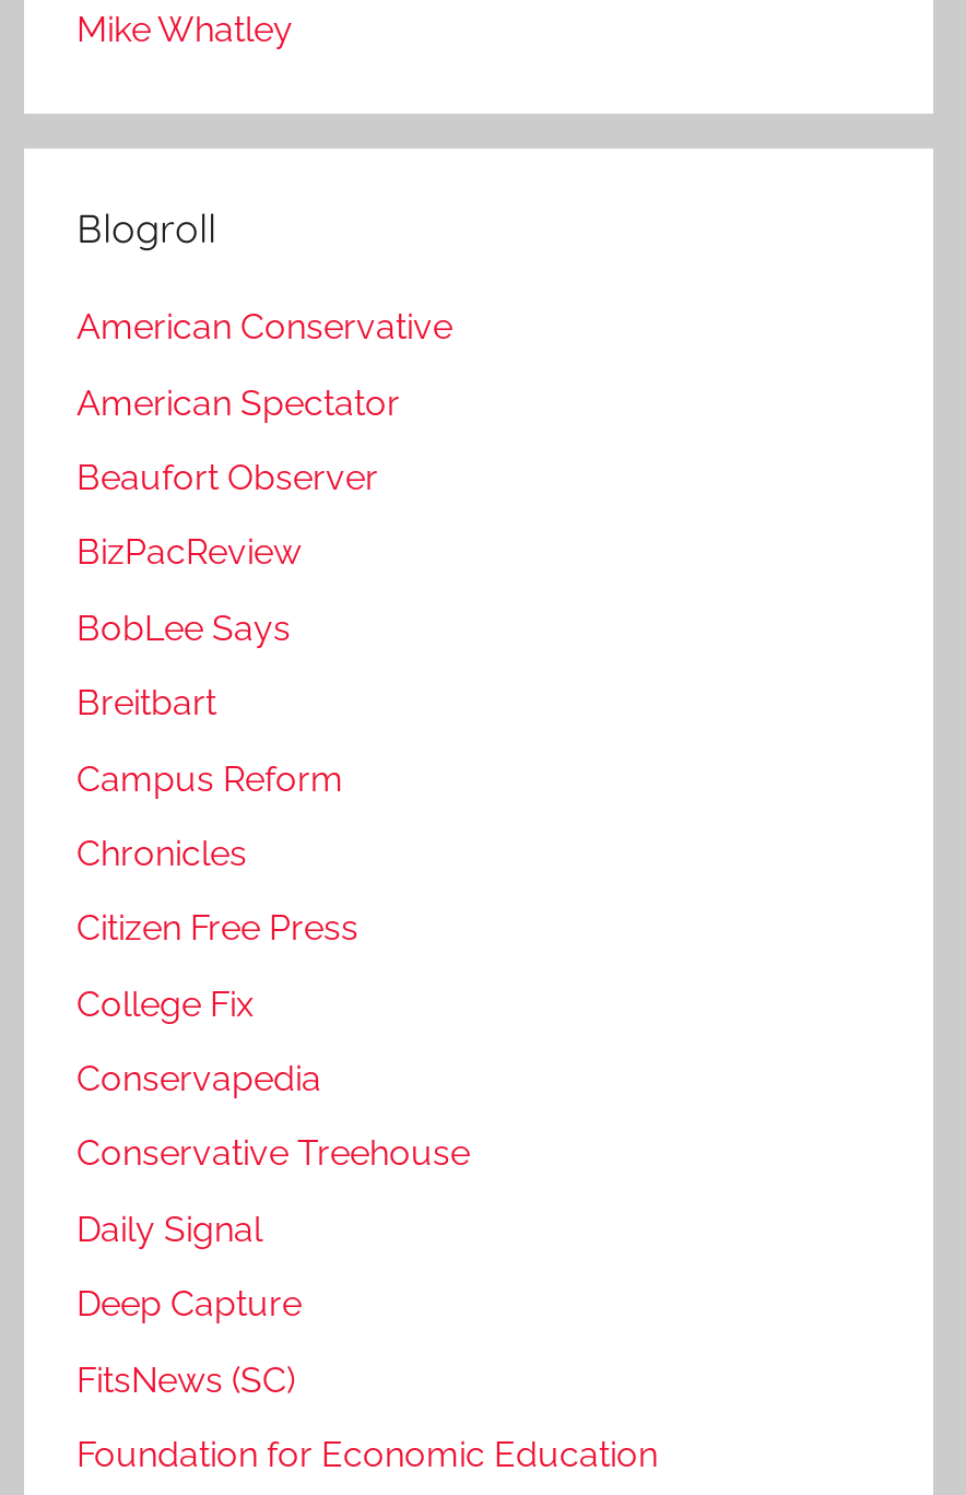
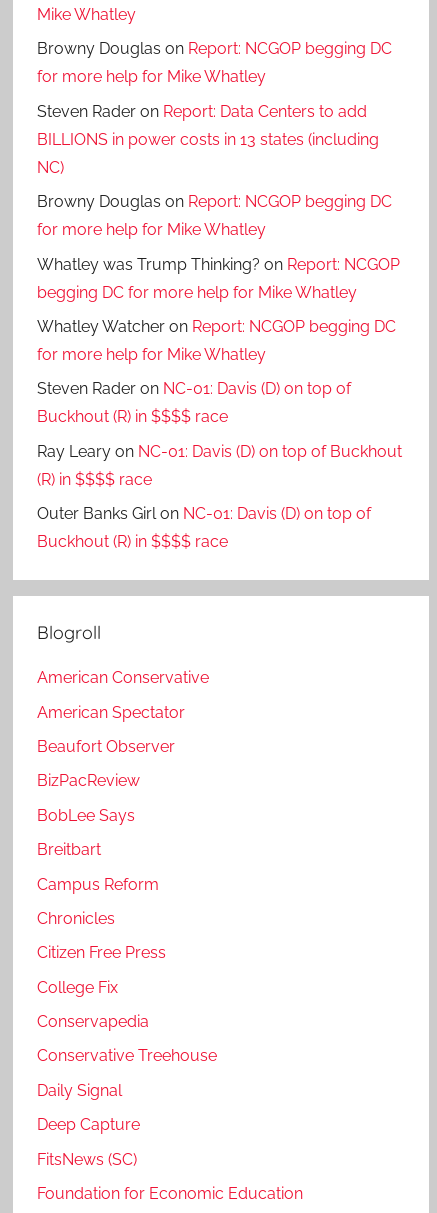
+ Browny Douglas on Report: NCGOP begging DC
+ for more help for Mike Whatley
+ Steven Rader on Report: Data Centers to add
+ BILLIONS in power costs in 13 states (including
+ NC)
+ Browny Douglas on Report: NCGOP begging DC
+ for more help for Mike Whatley
+ Whatley was Trump Thinking? on Report: NCGOP
+ begging DC for more help for Mike Whatley
+ Whatley Watcher on Report: NCGOP begging DC
+ for more help for Mike Whatley
+ Steven Rader on NC-01: Davis (D) on top of
+ Buckhout (R) in $$$$ race
+ Ray Leary on NC-01: Davis (D) on top of Buckhout
+ (R) in $$$$ race
+ Outer Banks Girl on NC-01: Davis (D) on top of
+ Buckhout (R) in $$$$ race
